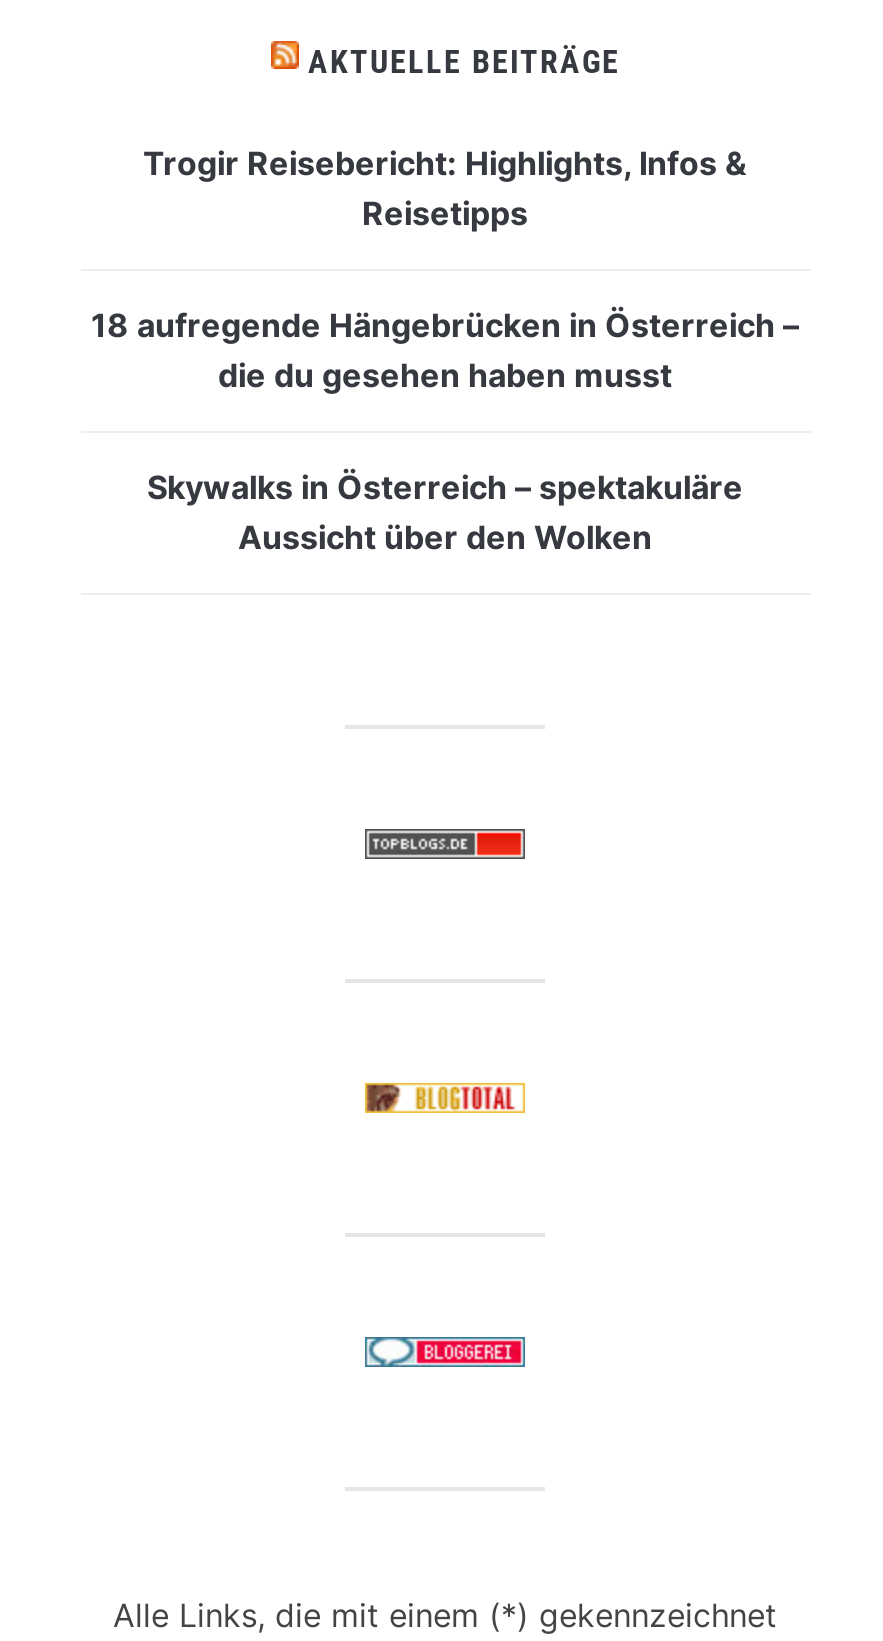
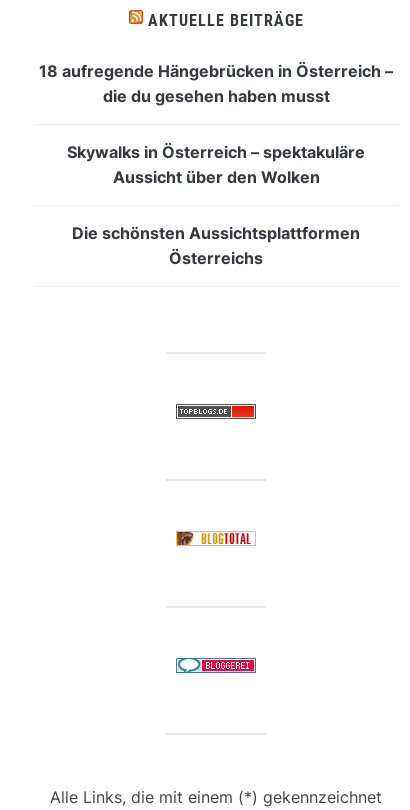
- Trogir Reisebericht: Highlights, Infos &
- Reisetipps

moved up: 18 aufregende Hängebrücken in Österreich – | die du gesehen haben musst | Skywalks in Österreich – spektakuläre | Aussicht über den Wolken

+ Die schönsten Aussichtsplattformen
+ Österreichs
